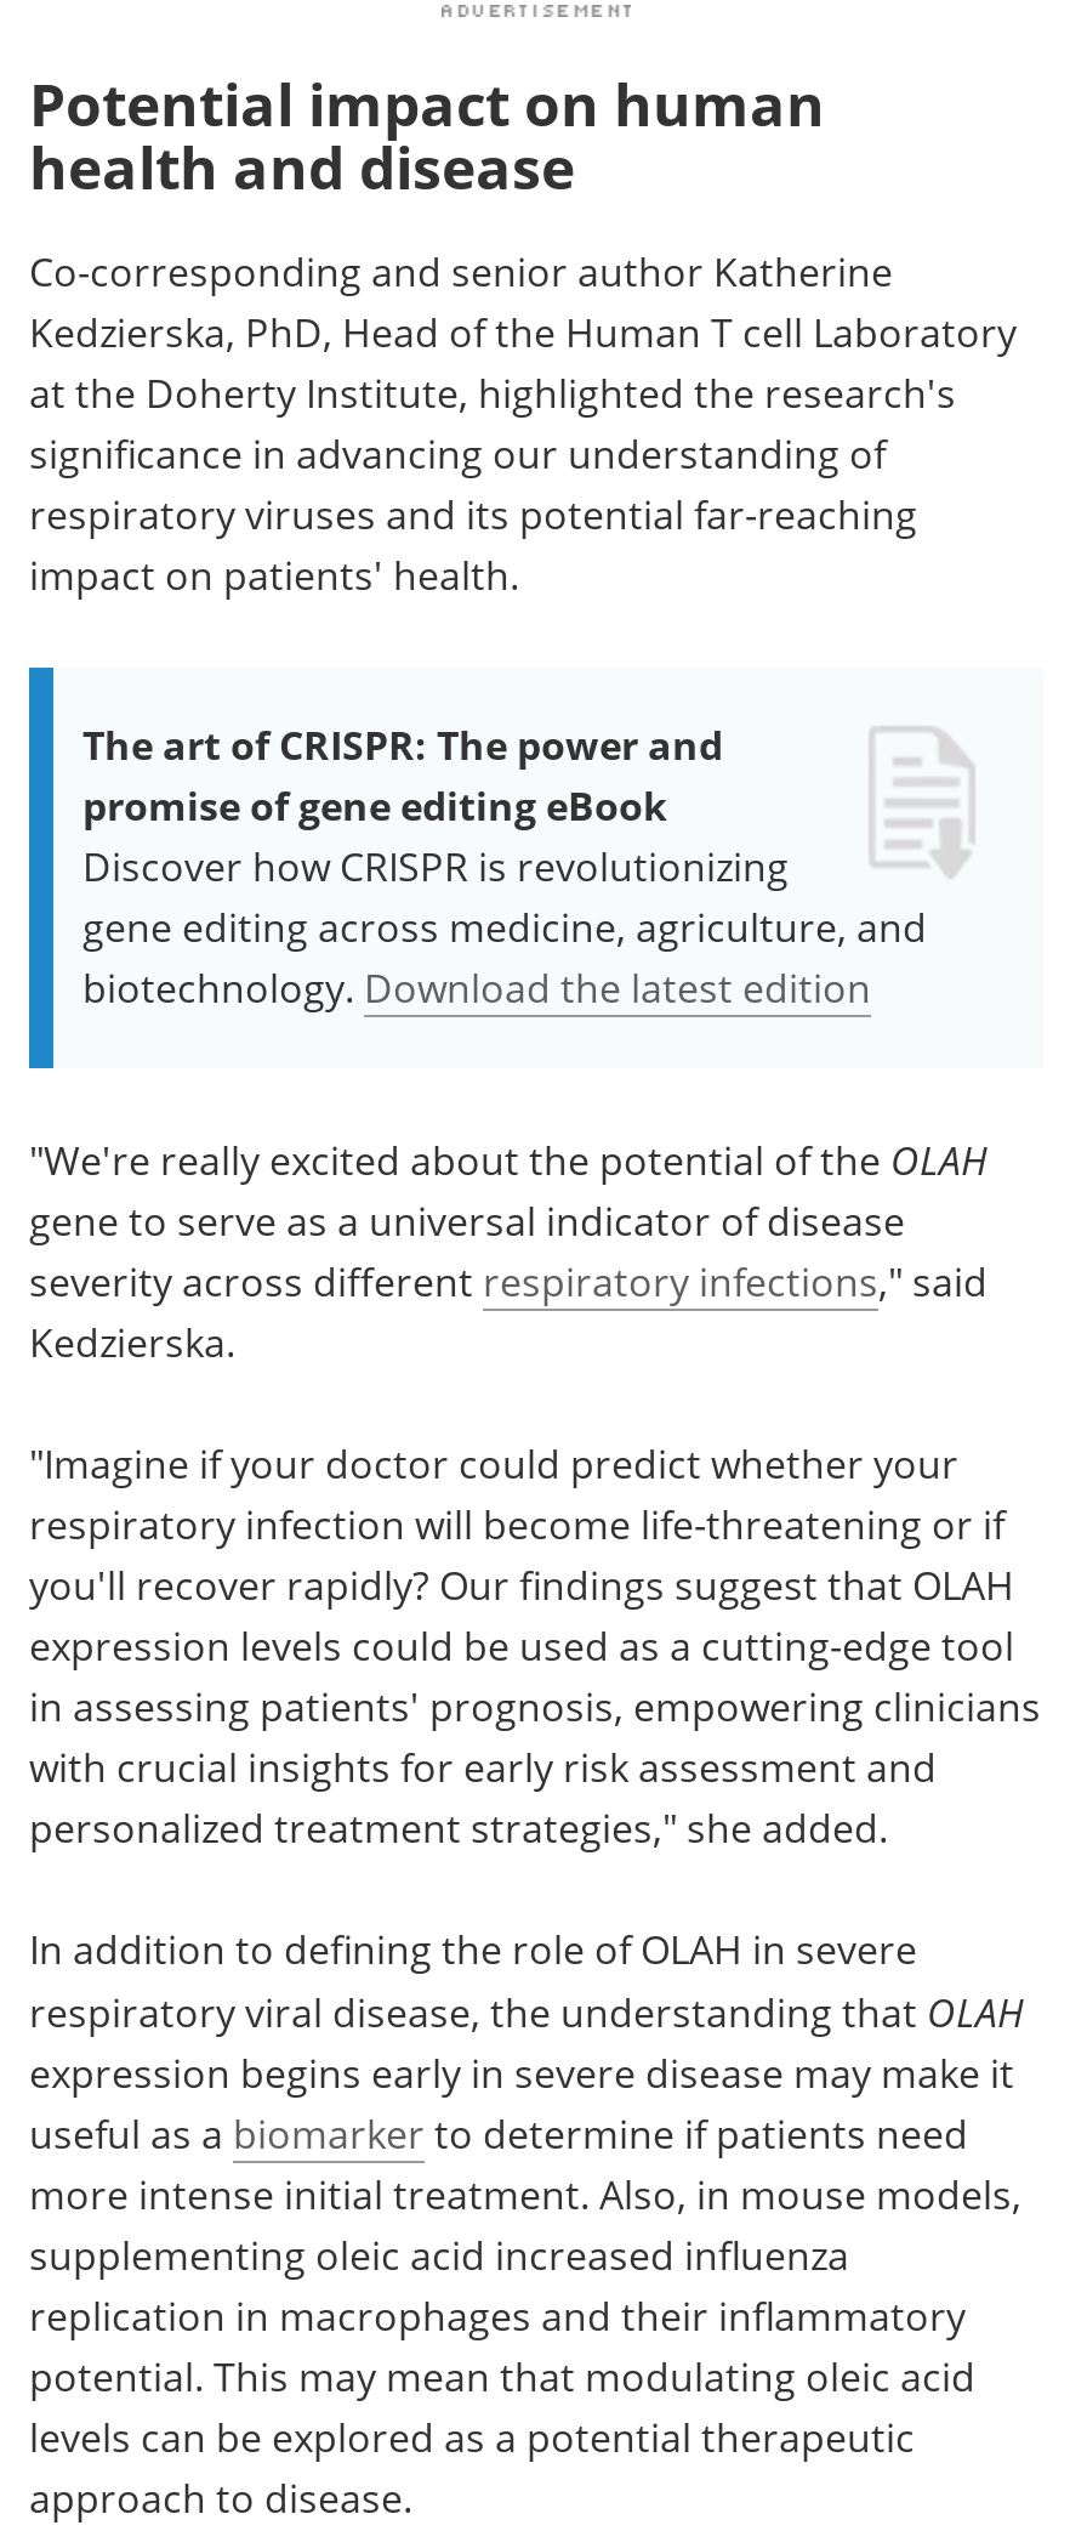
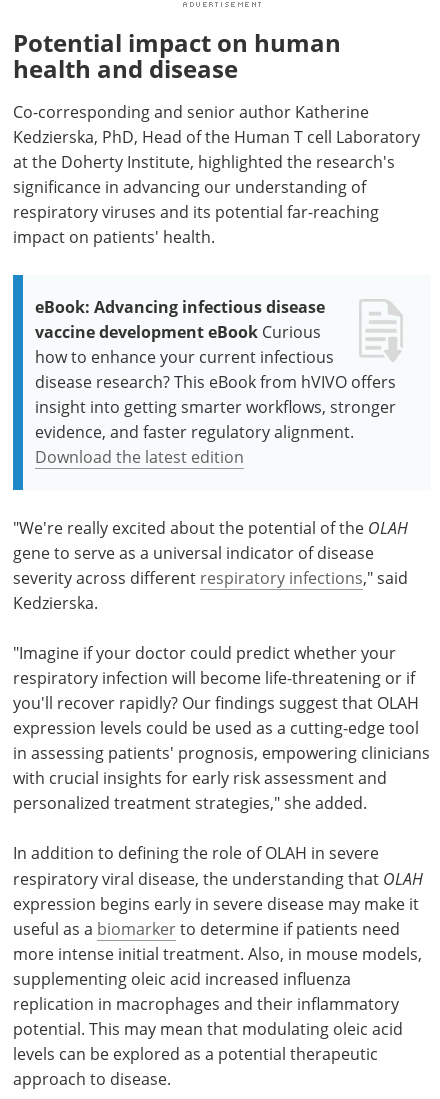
- The art of CRISPR: The power and
- promise of gene editing eBook
- Discover how CRISPR is revolutionizing
- gene editing across medicine, agriculture, and
- biotechnology. Download the latest edition
+ eBook: Advancing infectious disease
+ vaccine development eBook Curious
+ how to enhance your current infectious
+ disease research? This eBook from hVIVO offers
+ insight into getting smarter workflows, stronger
+ evidence, and faster regulatory alignment.
+ Download the latest edition
